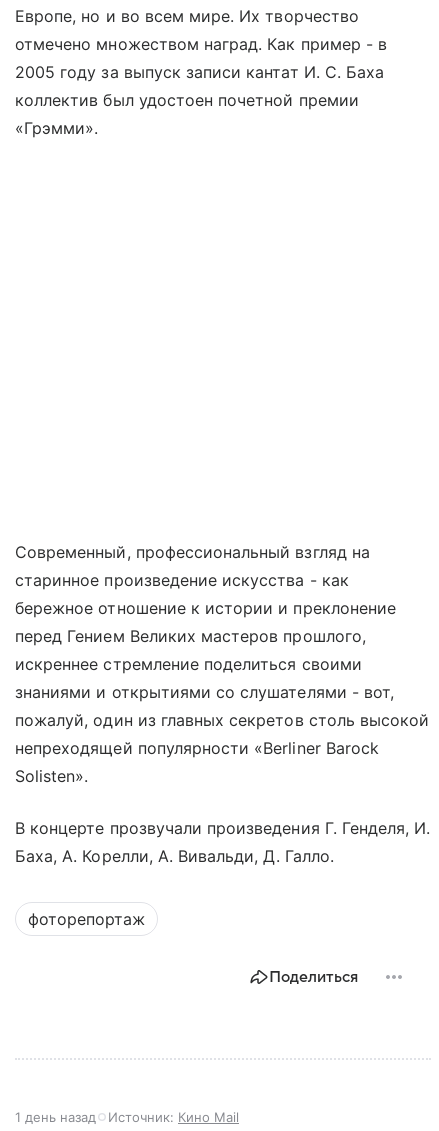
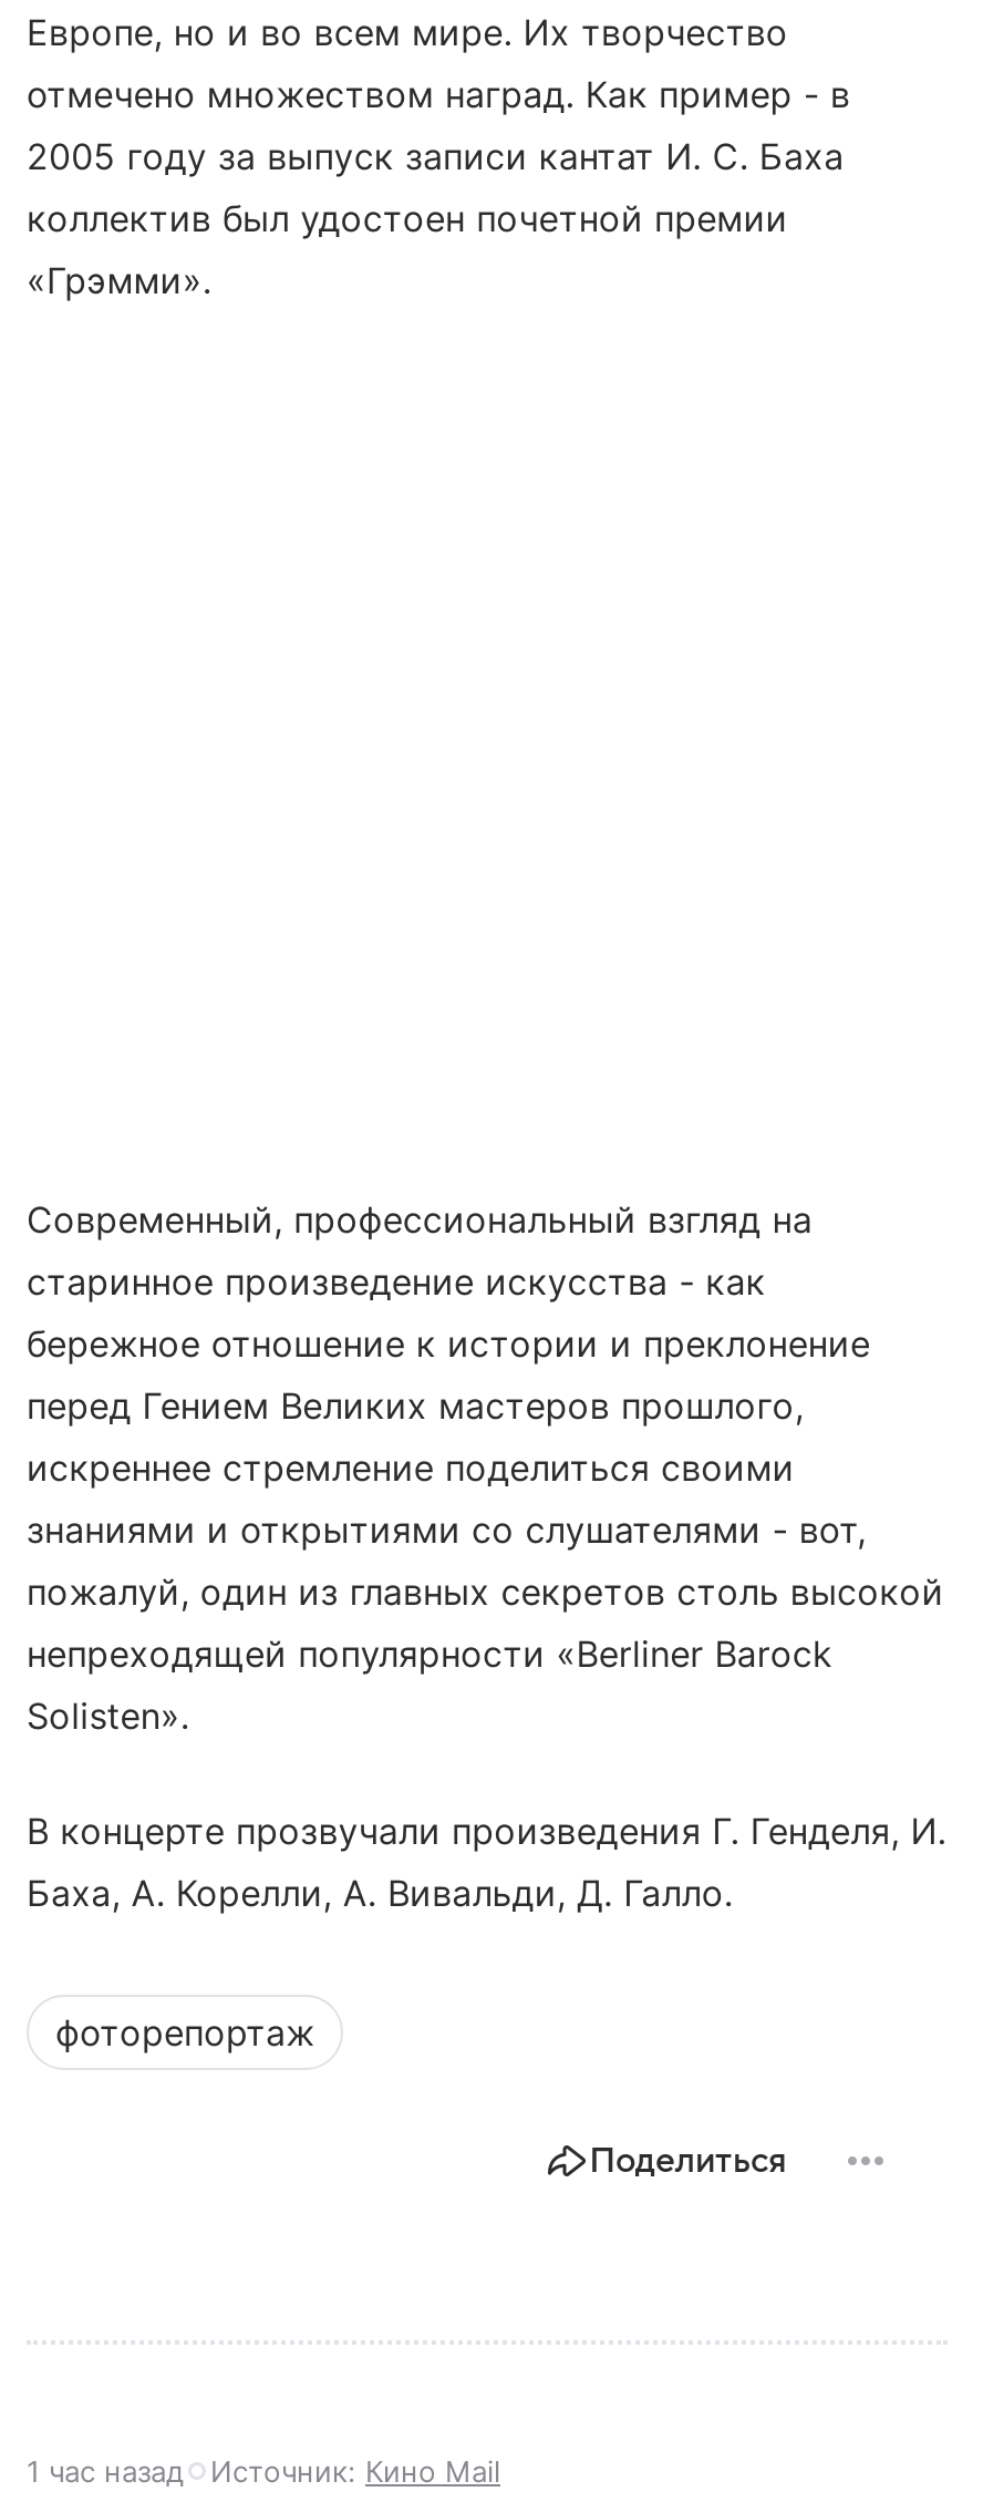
- 1 день назад Источник: Кино Mail
+ 1 час назад Источник: Кино Mail
